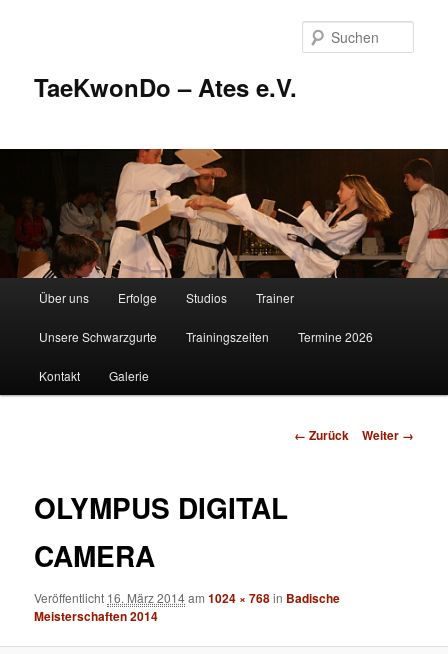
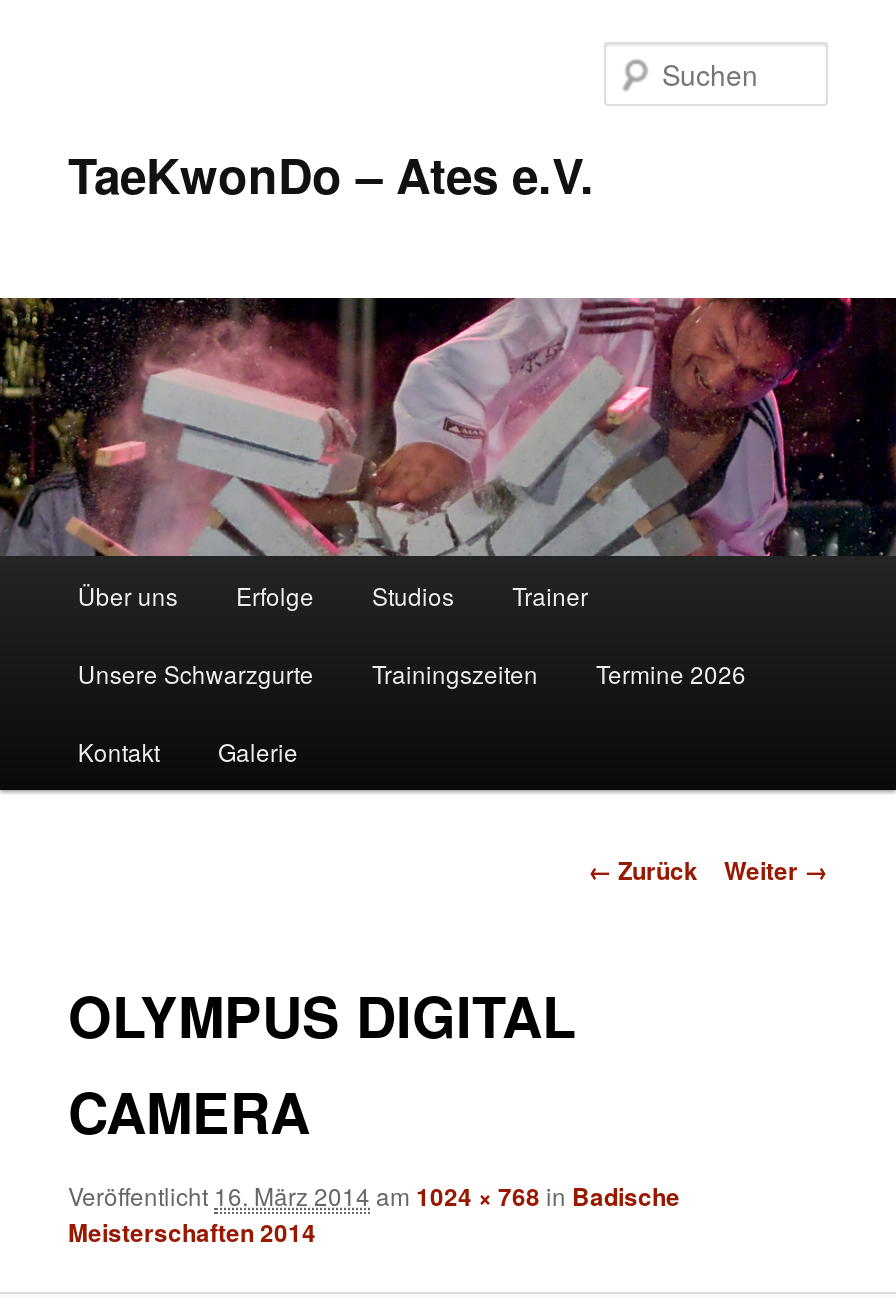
- [image]
+ [image]
